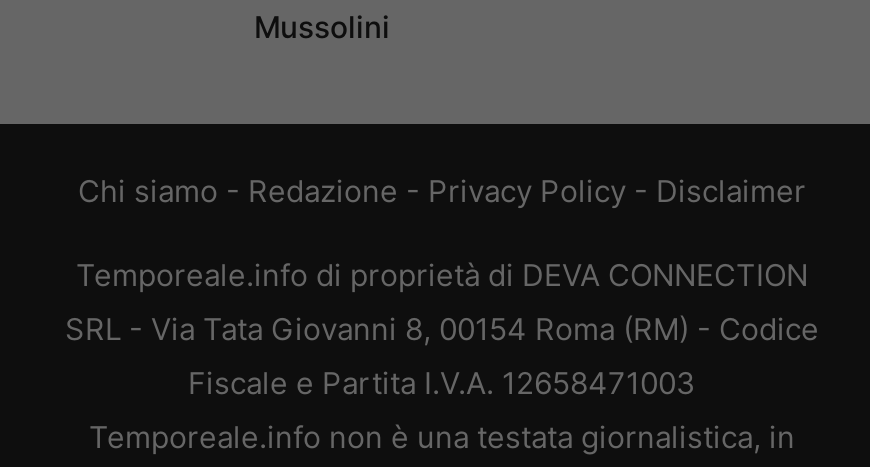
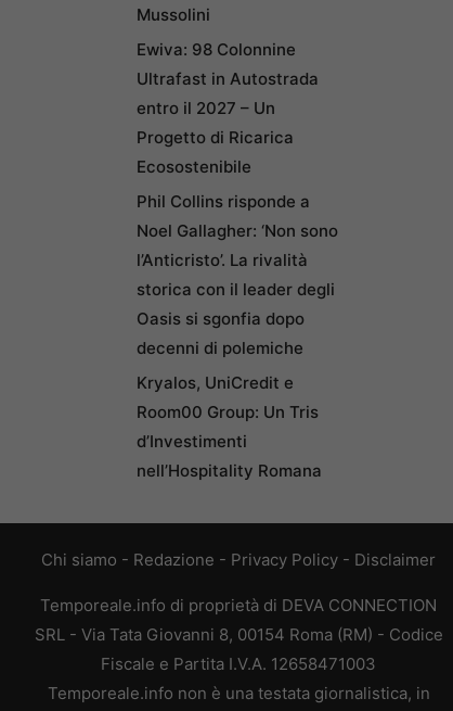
+ Ewiva: 98 Colonnine
+ Ultrafast in Autostrada
+ entro il 2027 – Un
+ Progetto di Ricarica
+ Ecosostenibile
+ Phil Collins risponde a
+ Noel Gallagher: ‘Non sono
+ l’Anticristo’. La rivalità
+ storica con il leader degli
+ Oasis si sgonfia dopo
+ decenni di polemiche
+ Kryalos, UniCredit e
+ Room00 Group: Un Tris
+ d’Investimenti
+ nell’Hospitality Romana
